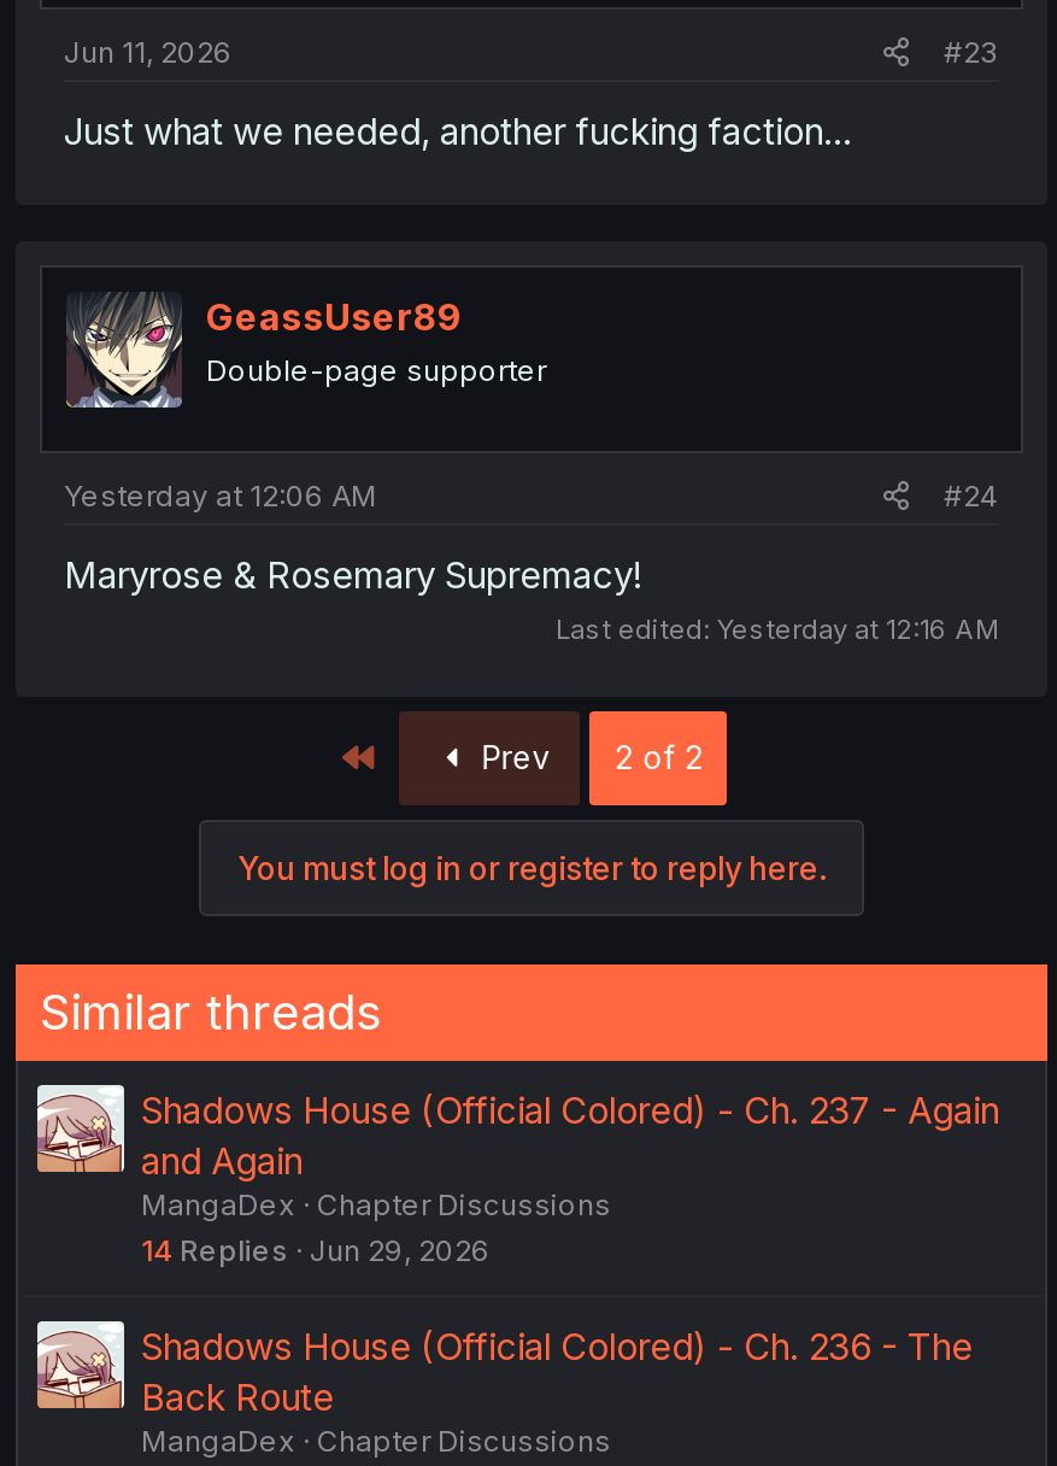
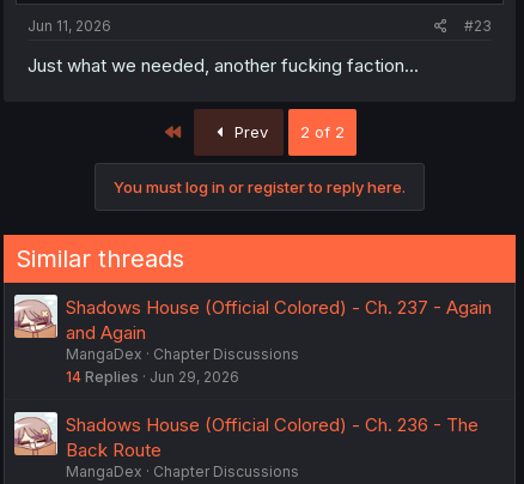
- [image]
- GeassUser89
- Double-page supporter
- Yesterday at 12:06 AM
- #24
- Maryrose & Rosemary Supremacy!
- Last edited: Yesterday at 12:16 AM
